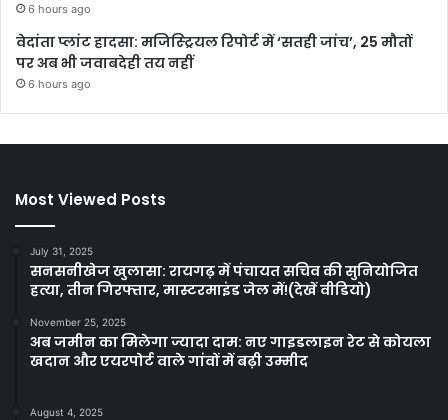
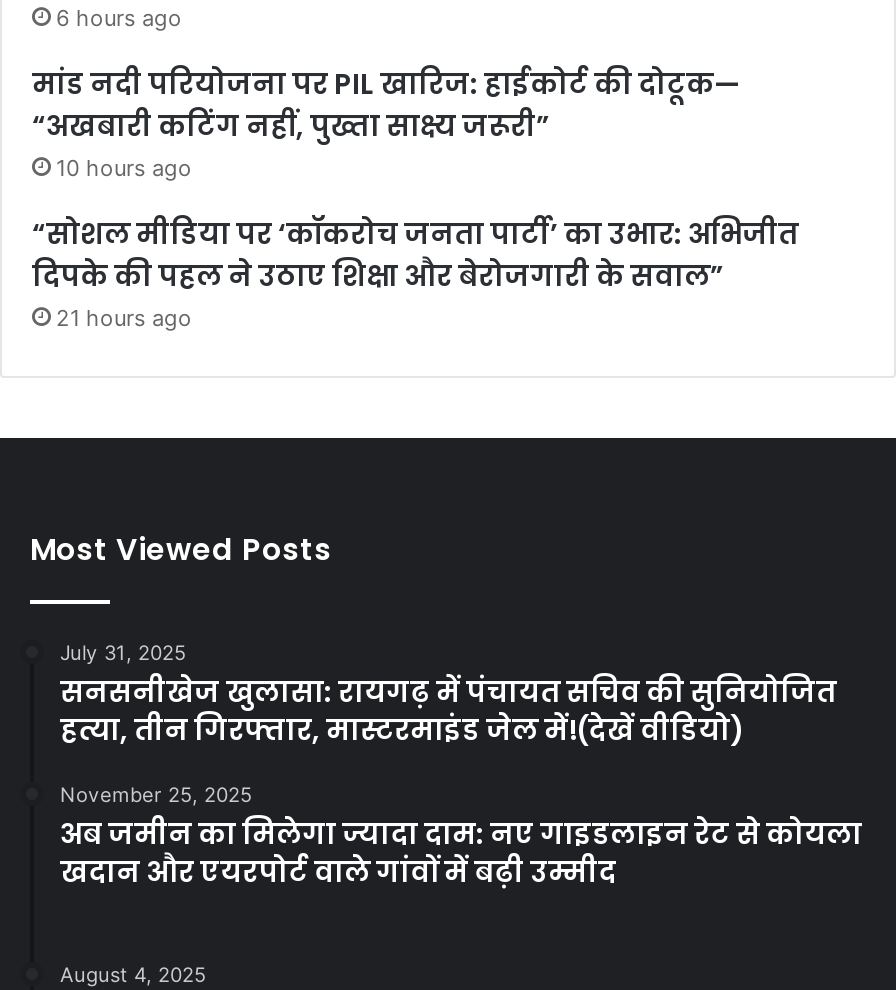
- वेदांता प्लांट हादसा: मजिस्ट्रियल रिपोर्ट में ‘सतही जांच’, 25 मौतों
- पर अब भी जवाबदेही तय नहीं
- 6 hours ago
+ मांड नदी परियोजना पर PIL खारिज: हाईकोर्ट की दोटूक—
+ “अखबारी कटिंग नहीं, पुख्ता साक्ष्य जरूरी”
+ 10 hours ago
+ “सोशल मीडिया पर ‘कॉकरोच जनता पार्टी’ का उभार: अभिजीत
+ दिपके की पहल ने उठाए शिक्षा और बेरोजगारी के सवाल”
+ 21 hours ago
